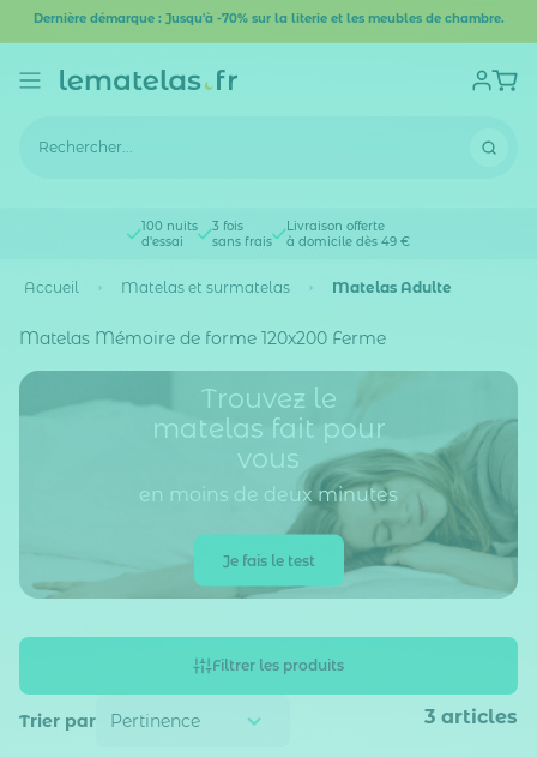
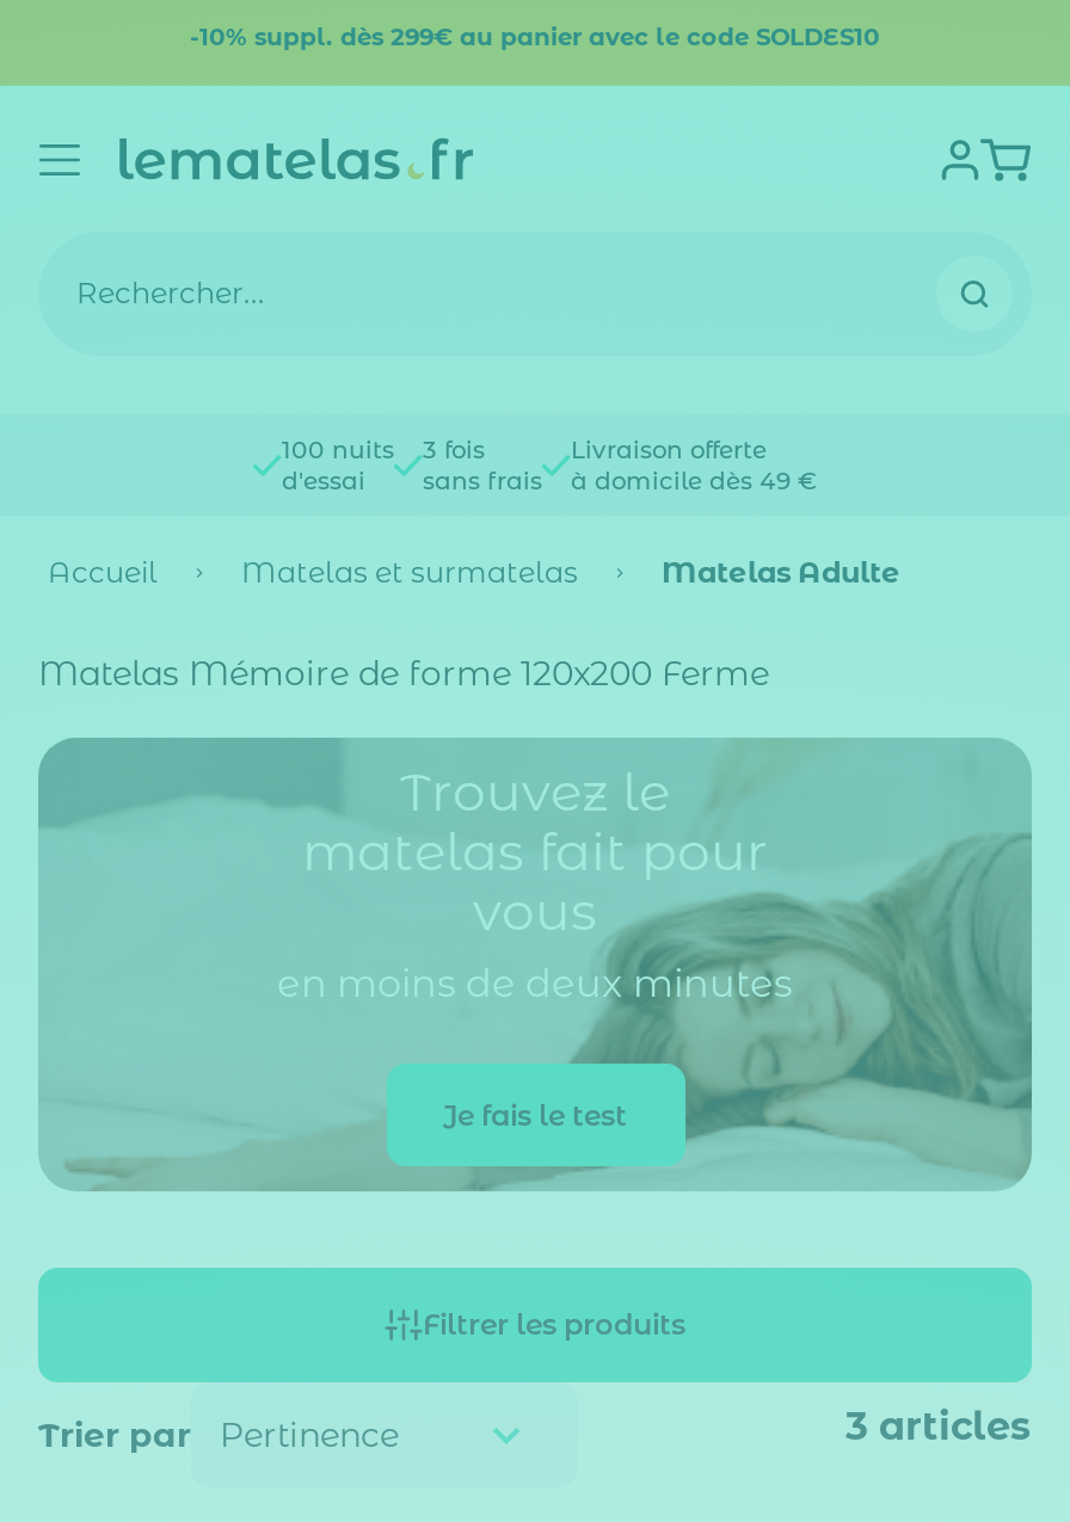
- Dernière démarque : Jusqu'à -70% sur la literie et les meubles de chambre.
+ -10% suppl. dès 299€ au panier avec le code SOLDES10
